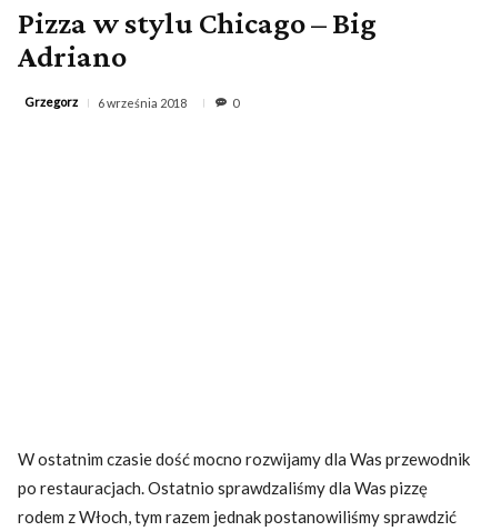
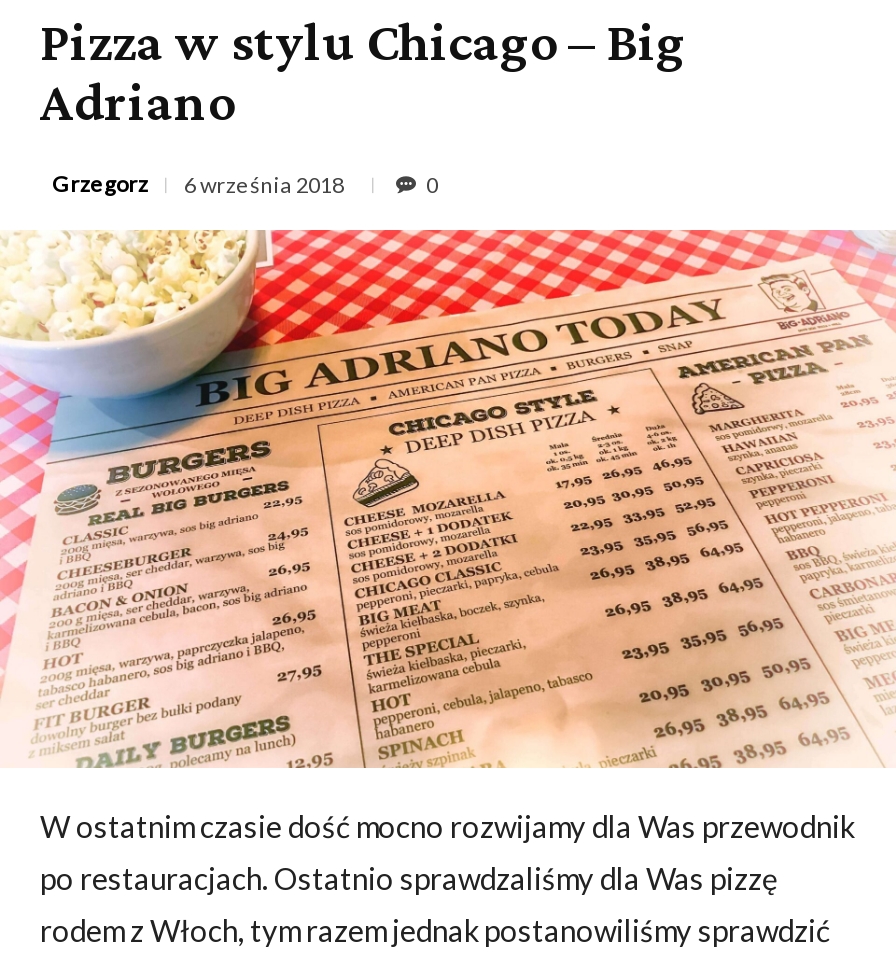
+ [image]
